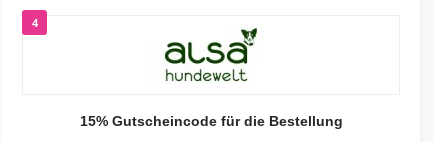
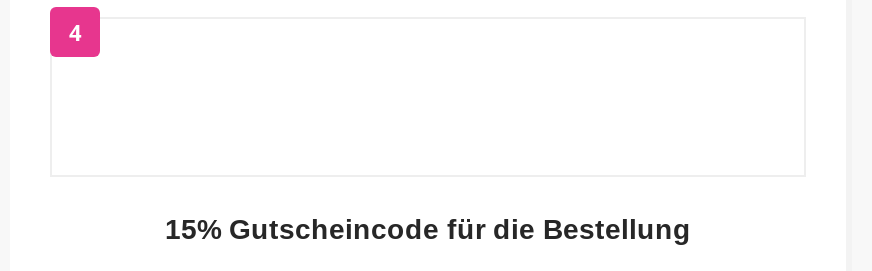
- [image]
